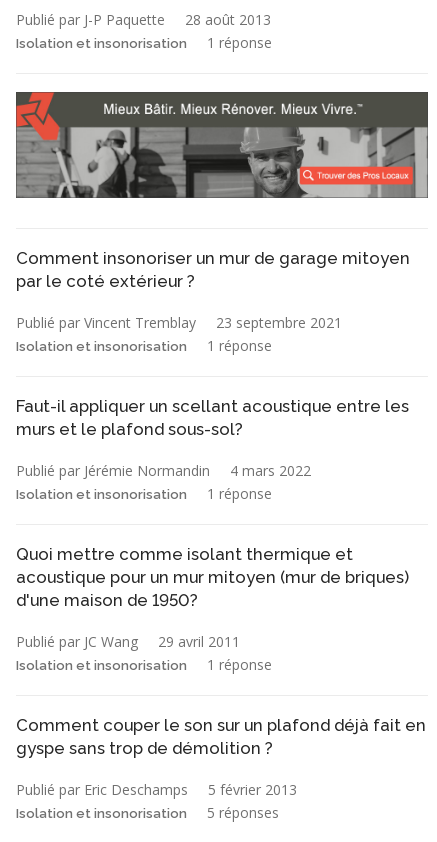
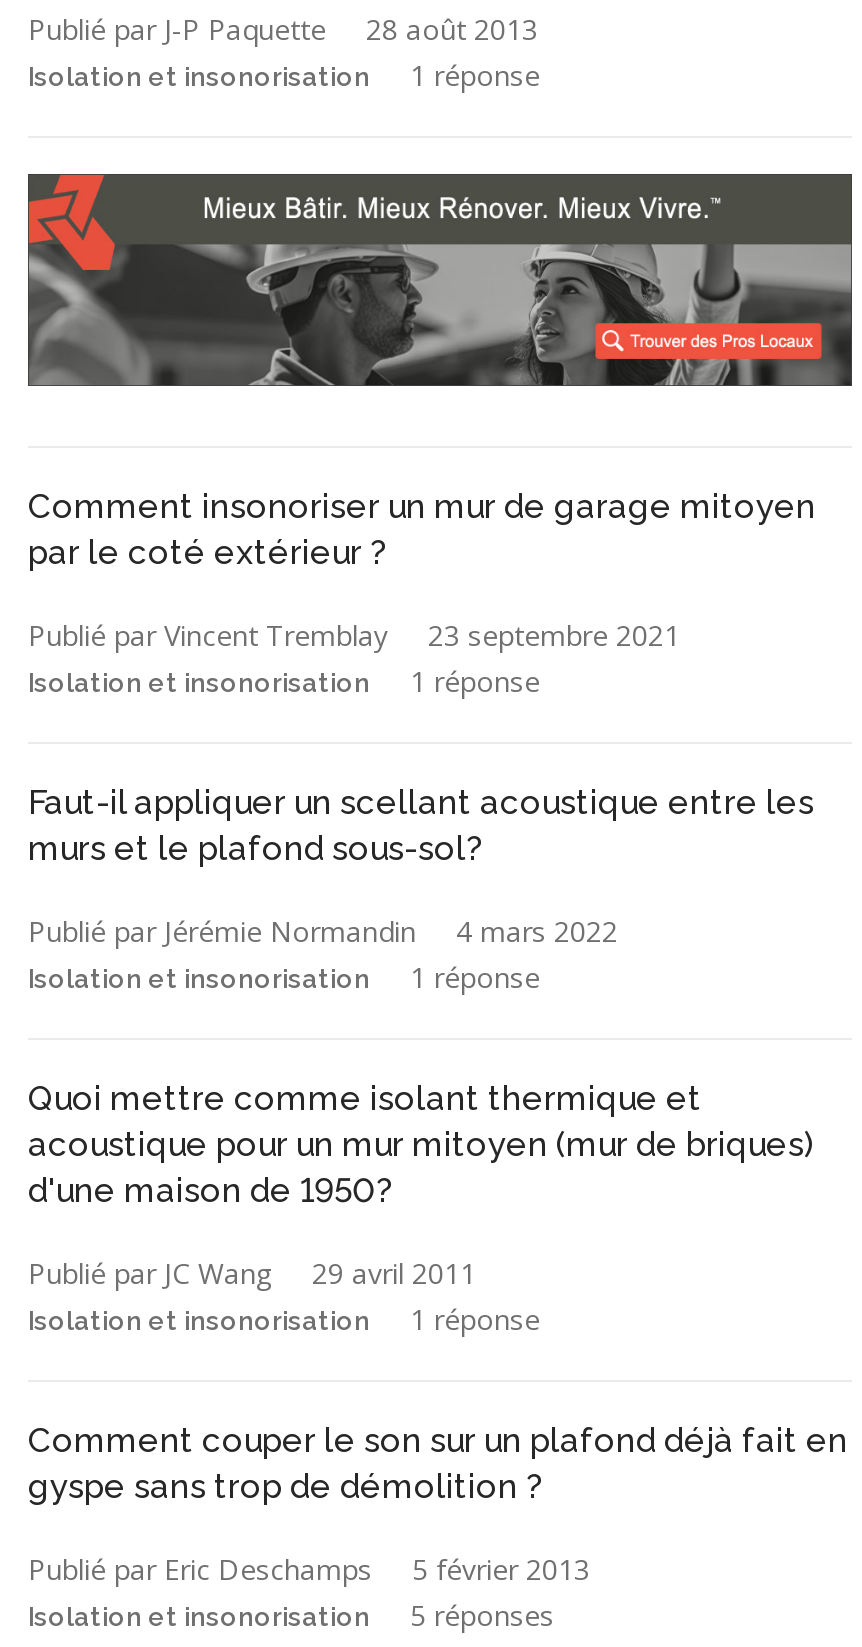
- [image]
+ [image]
